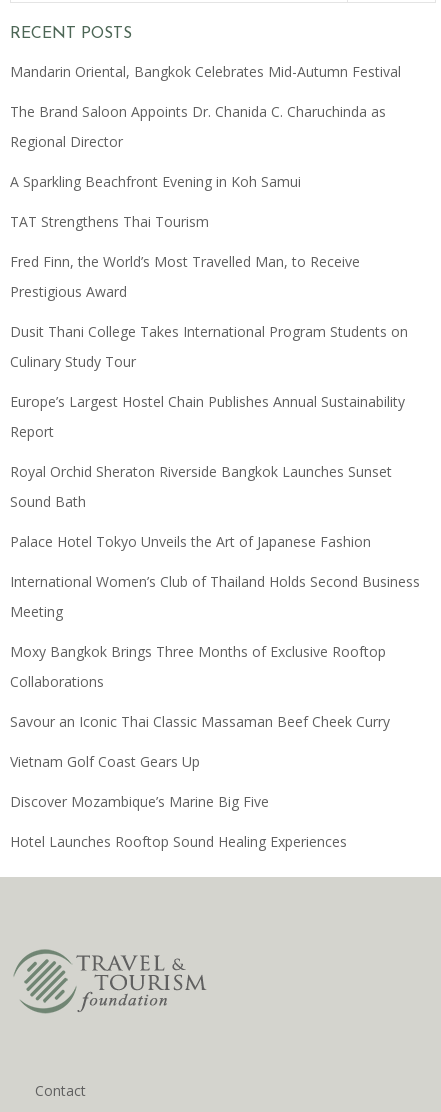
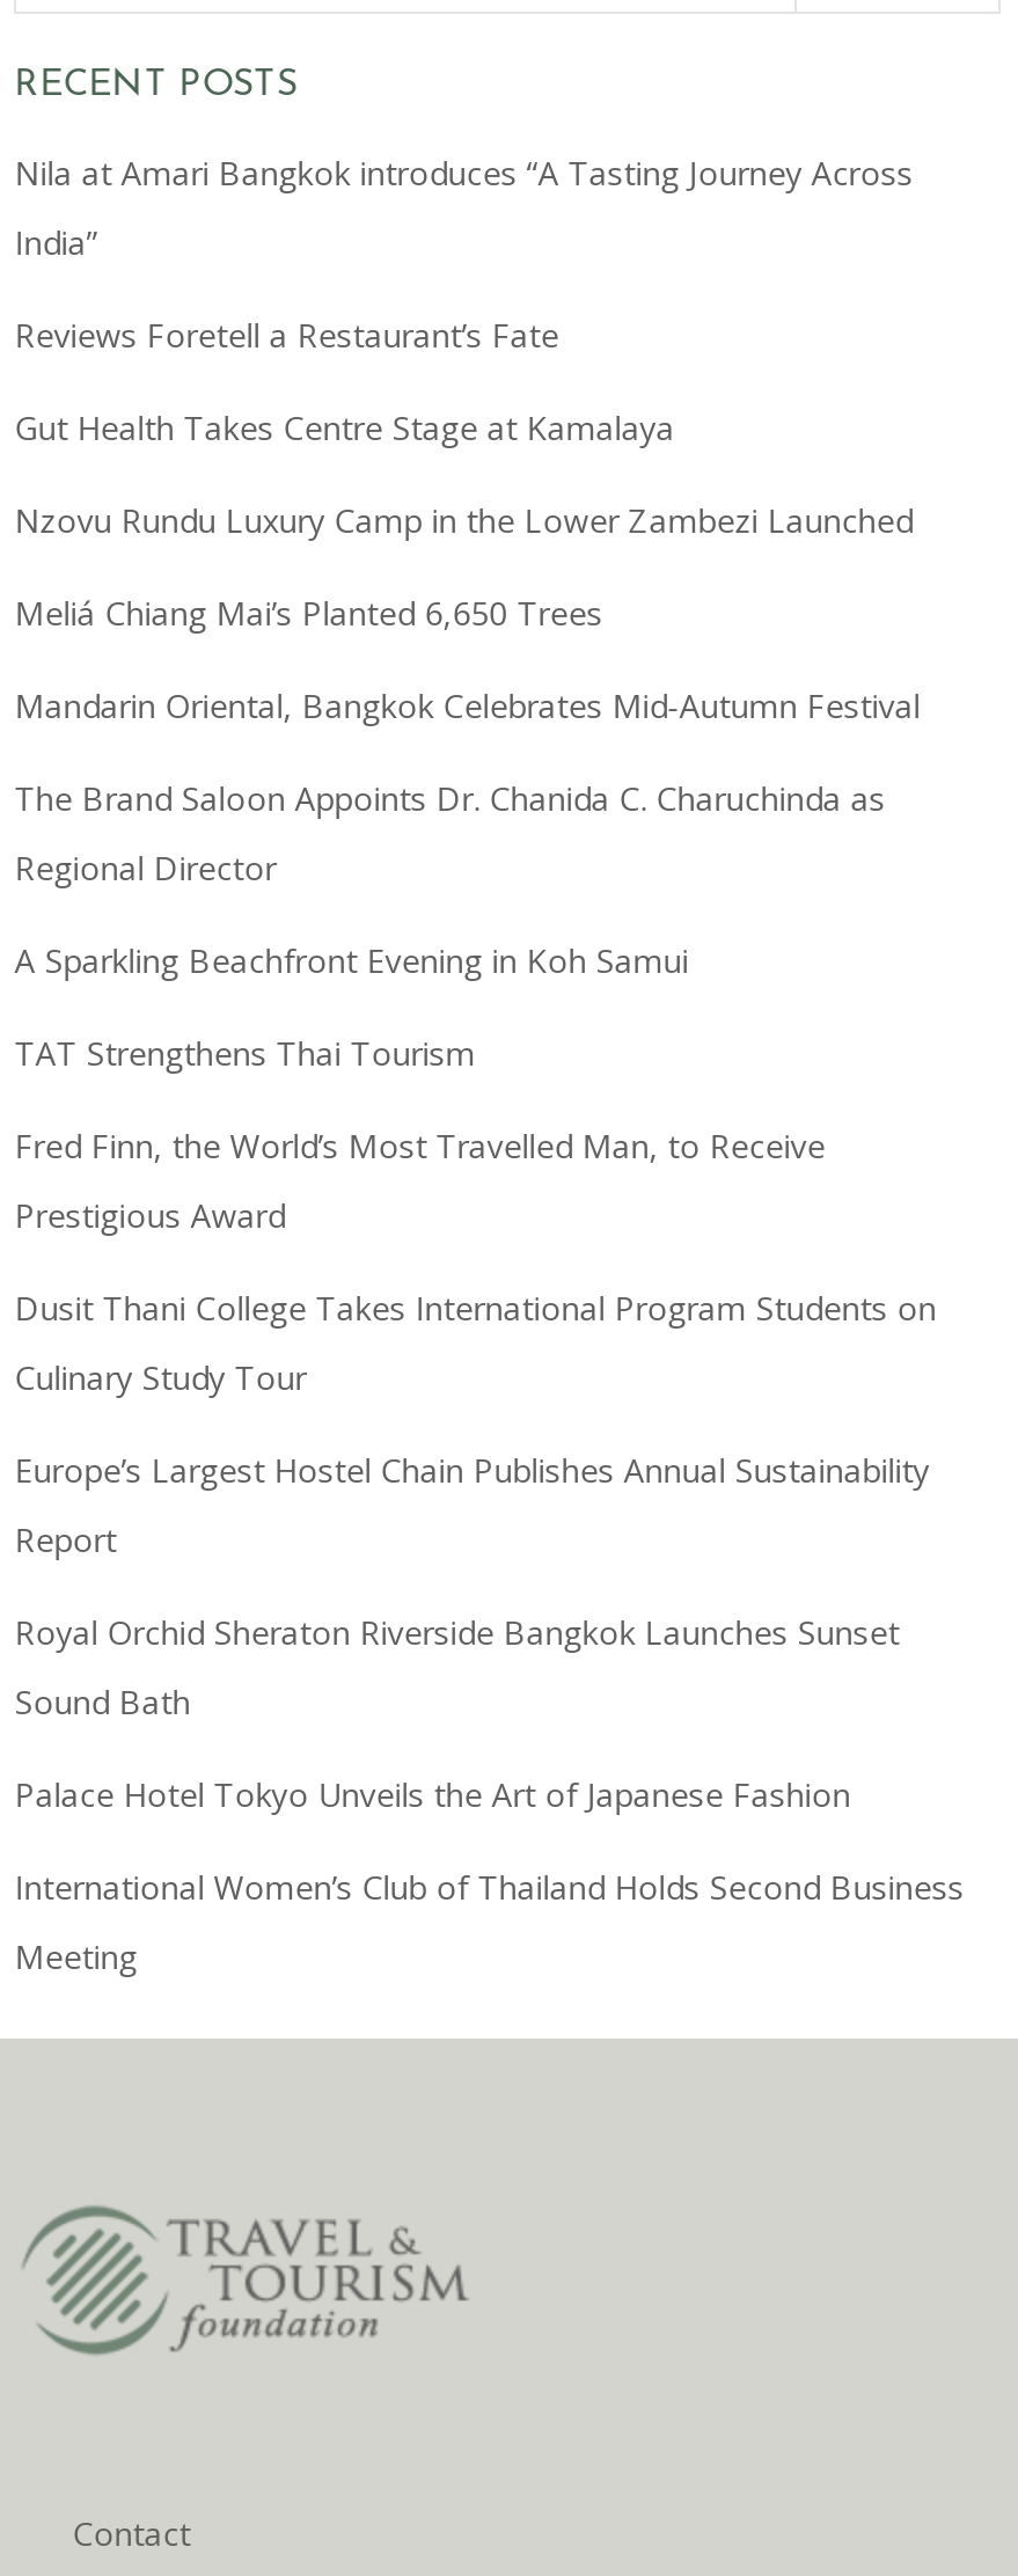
+ Nila at Amari Bangkok introduces “A Tasting Journey Across
+ India”
+ Reviews Foretell a Restaurant’s Fate
+ Gut Health Takes Centre Stage at Kamalaya
+ Nzovu Rundu Luxury Camp in the Lower Zambezi Launched
+ Meliá Chiang Mai’s Planted 6,650 Trees

moved down: Mandarin Oriental, Bangkok Celebrates Mid-Autumn Festival | The Brand Saloon Appoints Dr. Chanida C. Charuchinda as | Regional Director | ... | International Women’s Club of Thailand Holds Second Business | Meeting

- Moxy Bangkok Brings Three Months of Exclusive Rooftop
- Collaborations
- Savour an Iconic Thai Classic Massaman Beef Cheek Curry
- Vietnam Golf Coast Gears Up
- Discover Mozambique’s Marine Big Five
- Hotel Launches Rooftop Sound Healing Experiences
